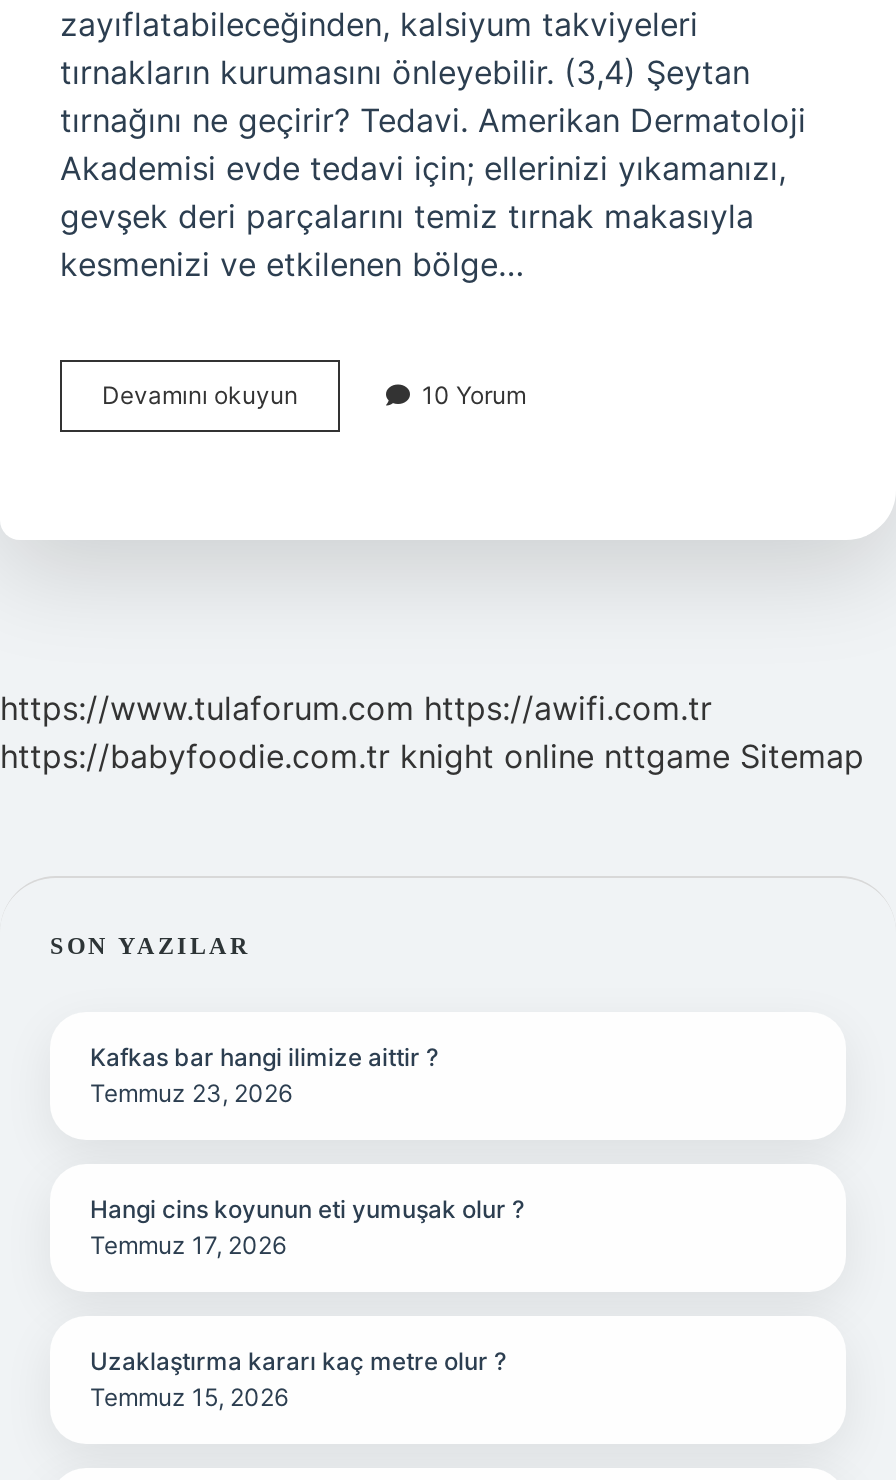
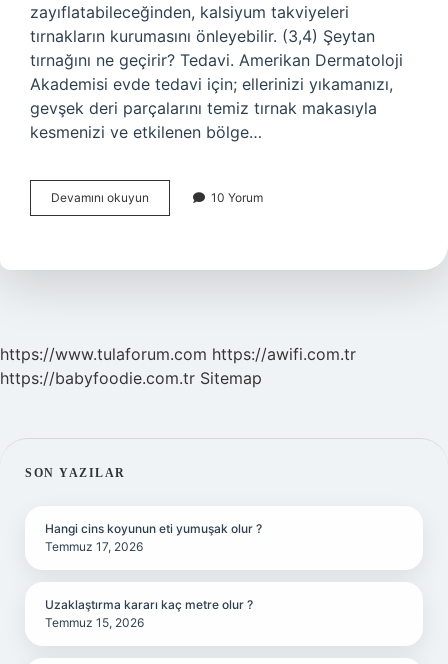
- https://babyfoodie.com.tr knight online nttgame Sitemap
+ https://babyfoodie.com.tr Sitemap

- Kafkas bar hangi ilimize aittir ?
- Temmuz 23, 2026
